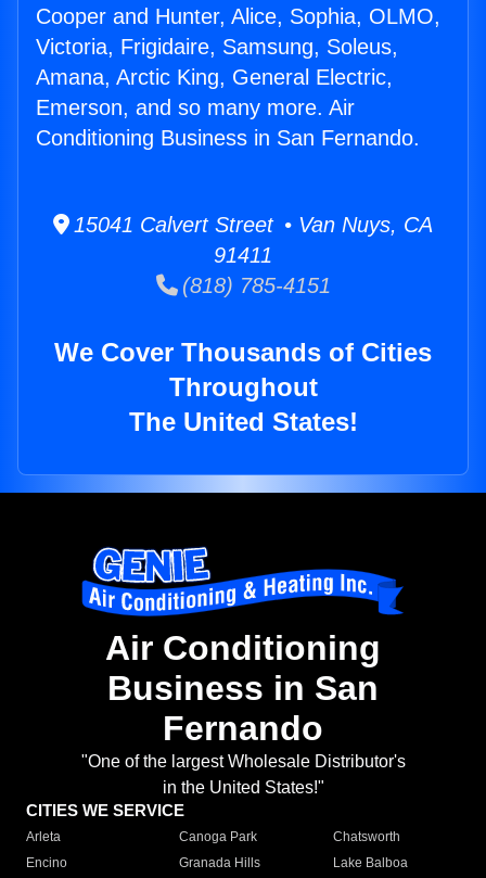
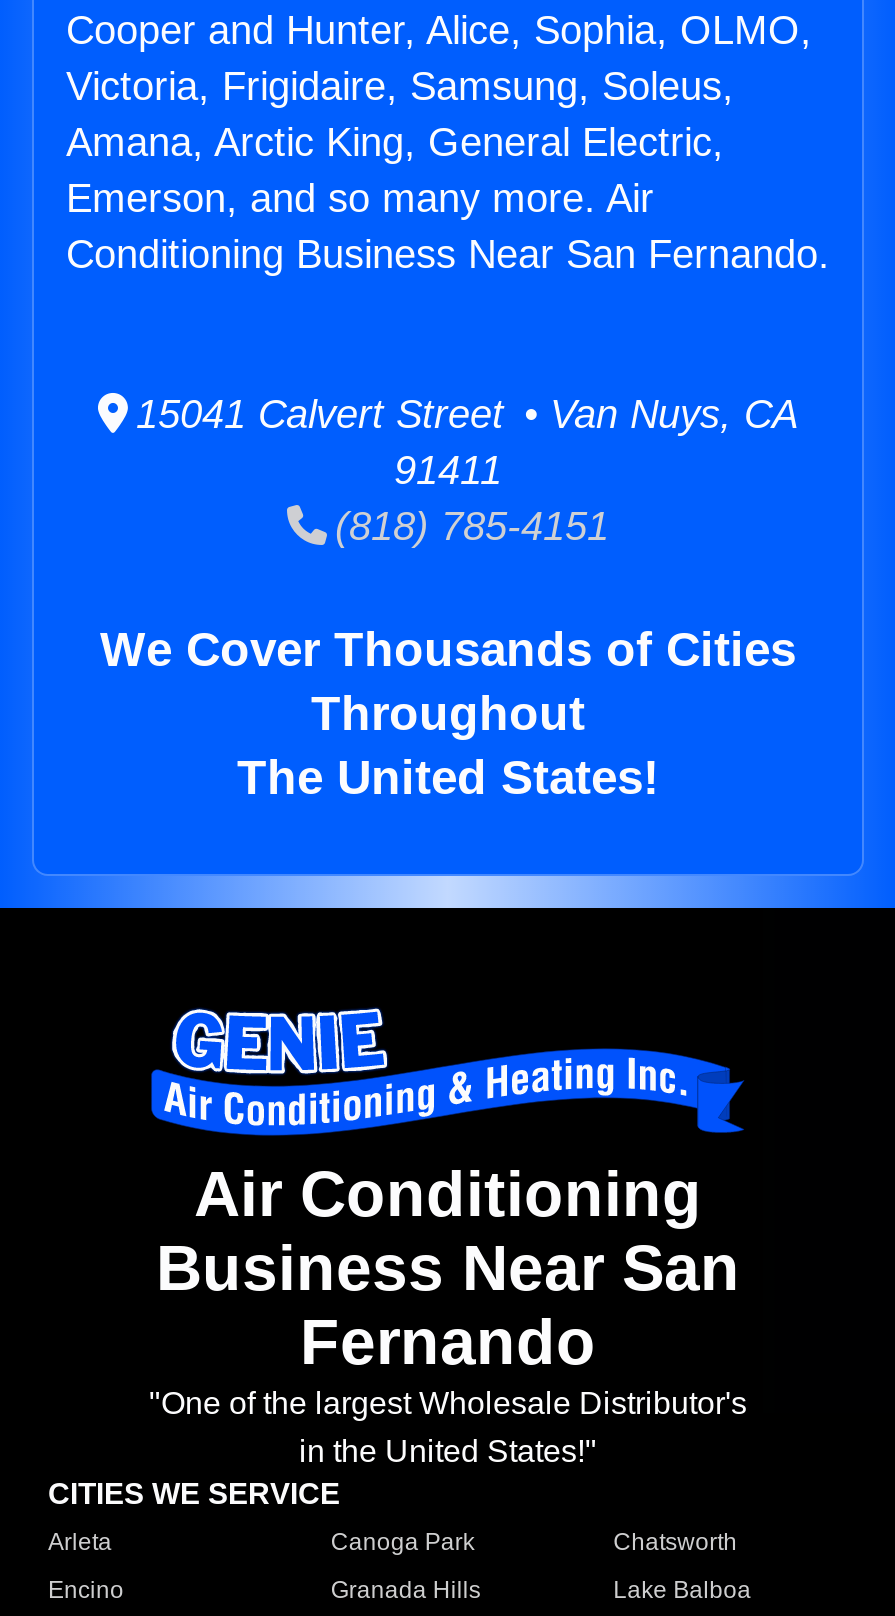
- Conditioning Business in San Fernando.
+ Conditioning Business Near San Fernando.

- Business in San
+ Business Near San
